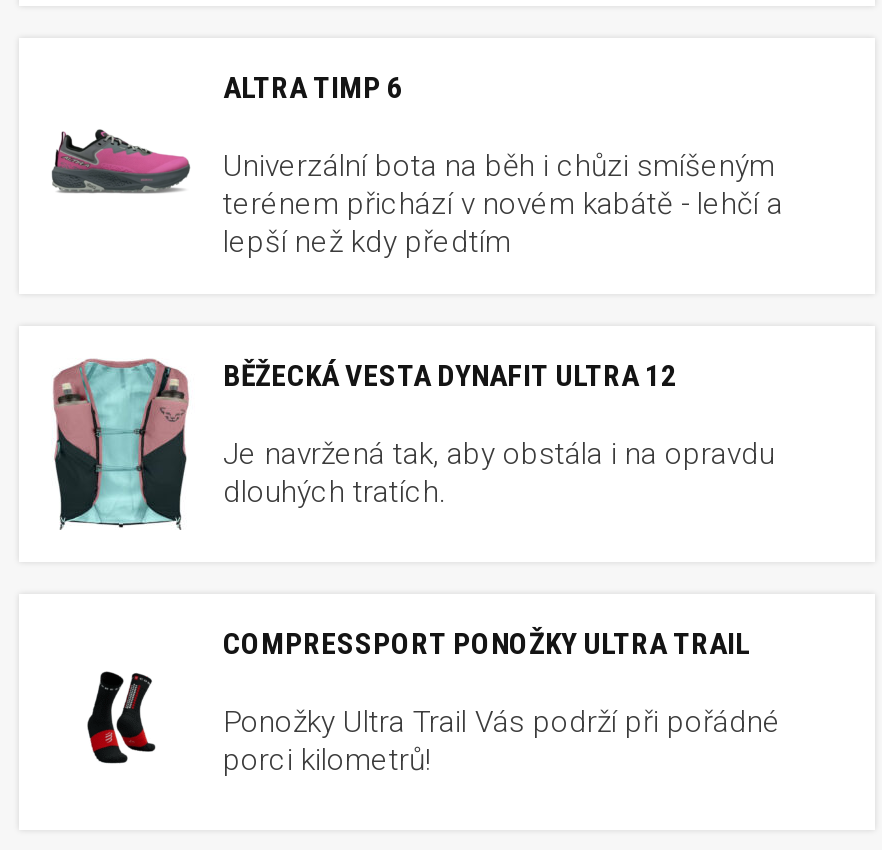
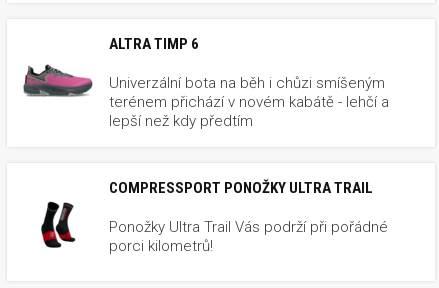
- [image]
- BĚŽECKÁ VESTA DYNAFIT ULTRA 12
- Je navržená tak, aby obstála i na opravdu
- dlouhých tratích.
